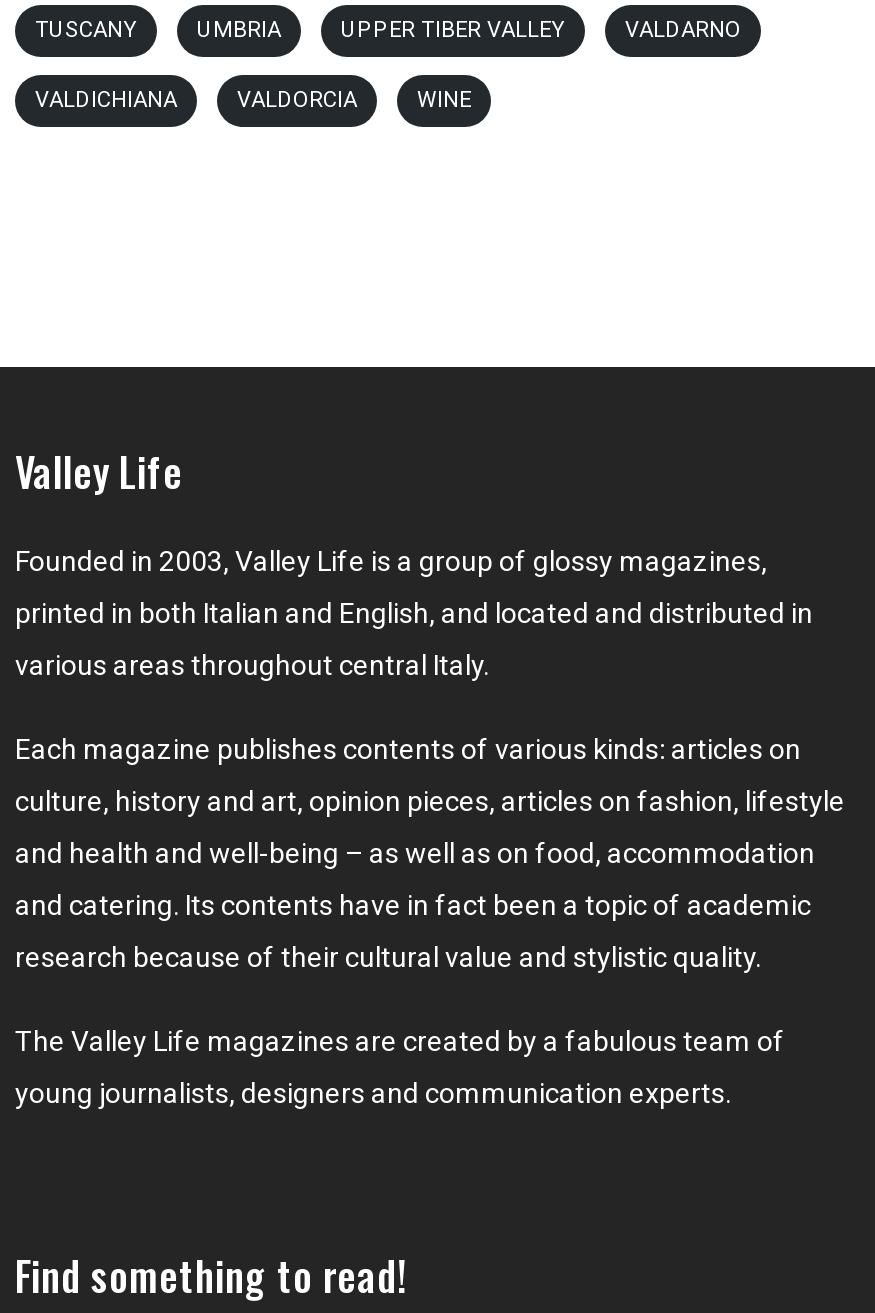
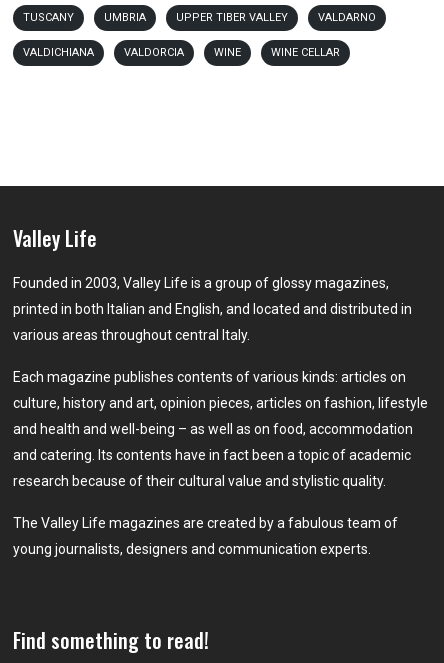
+ WINE CELLAR
